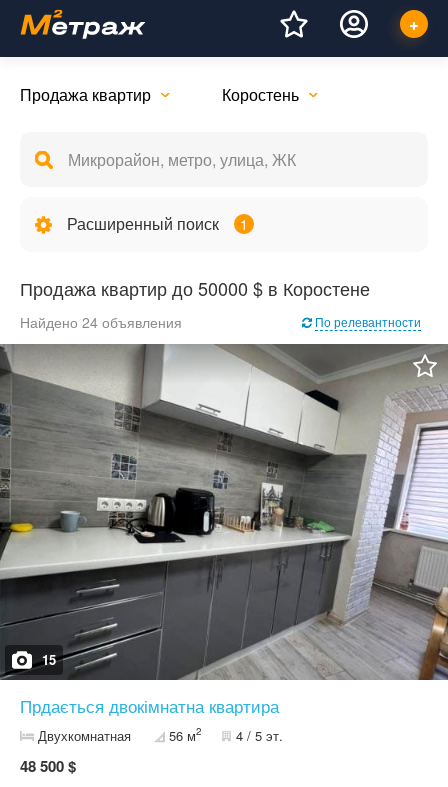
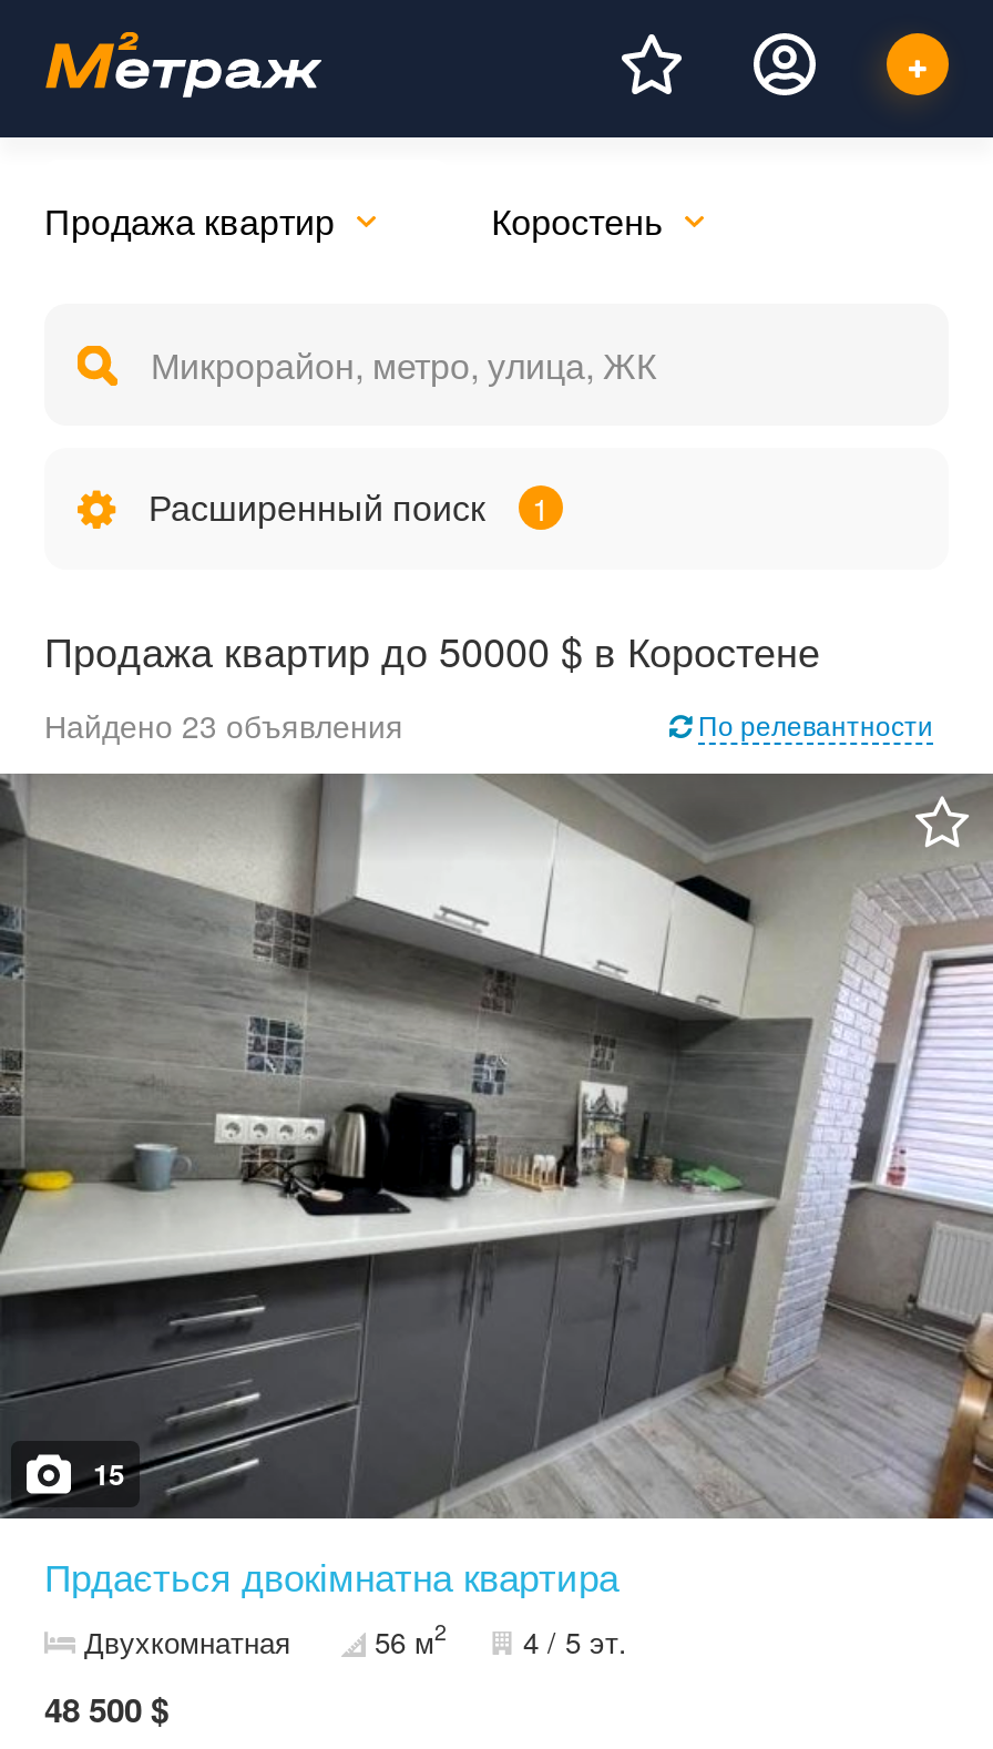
- Найдено 24 объявления
+ Найдено 23 объявления
